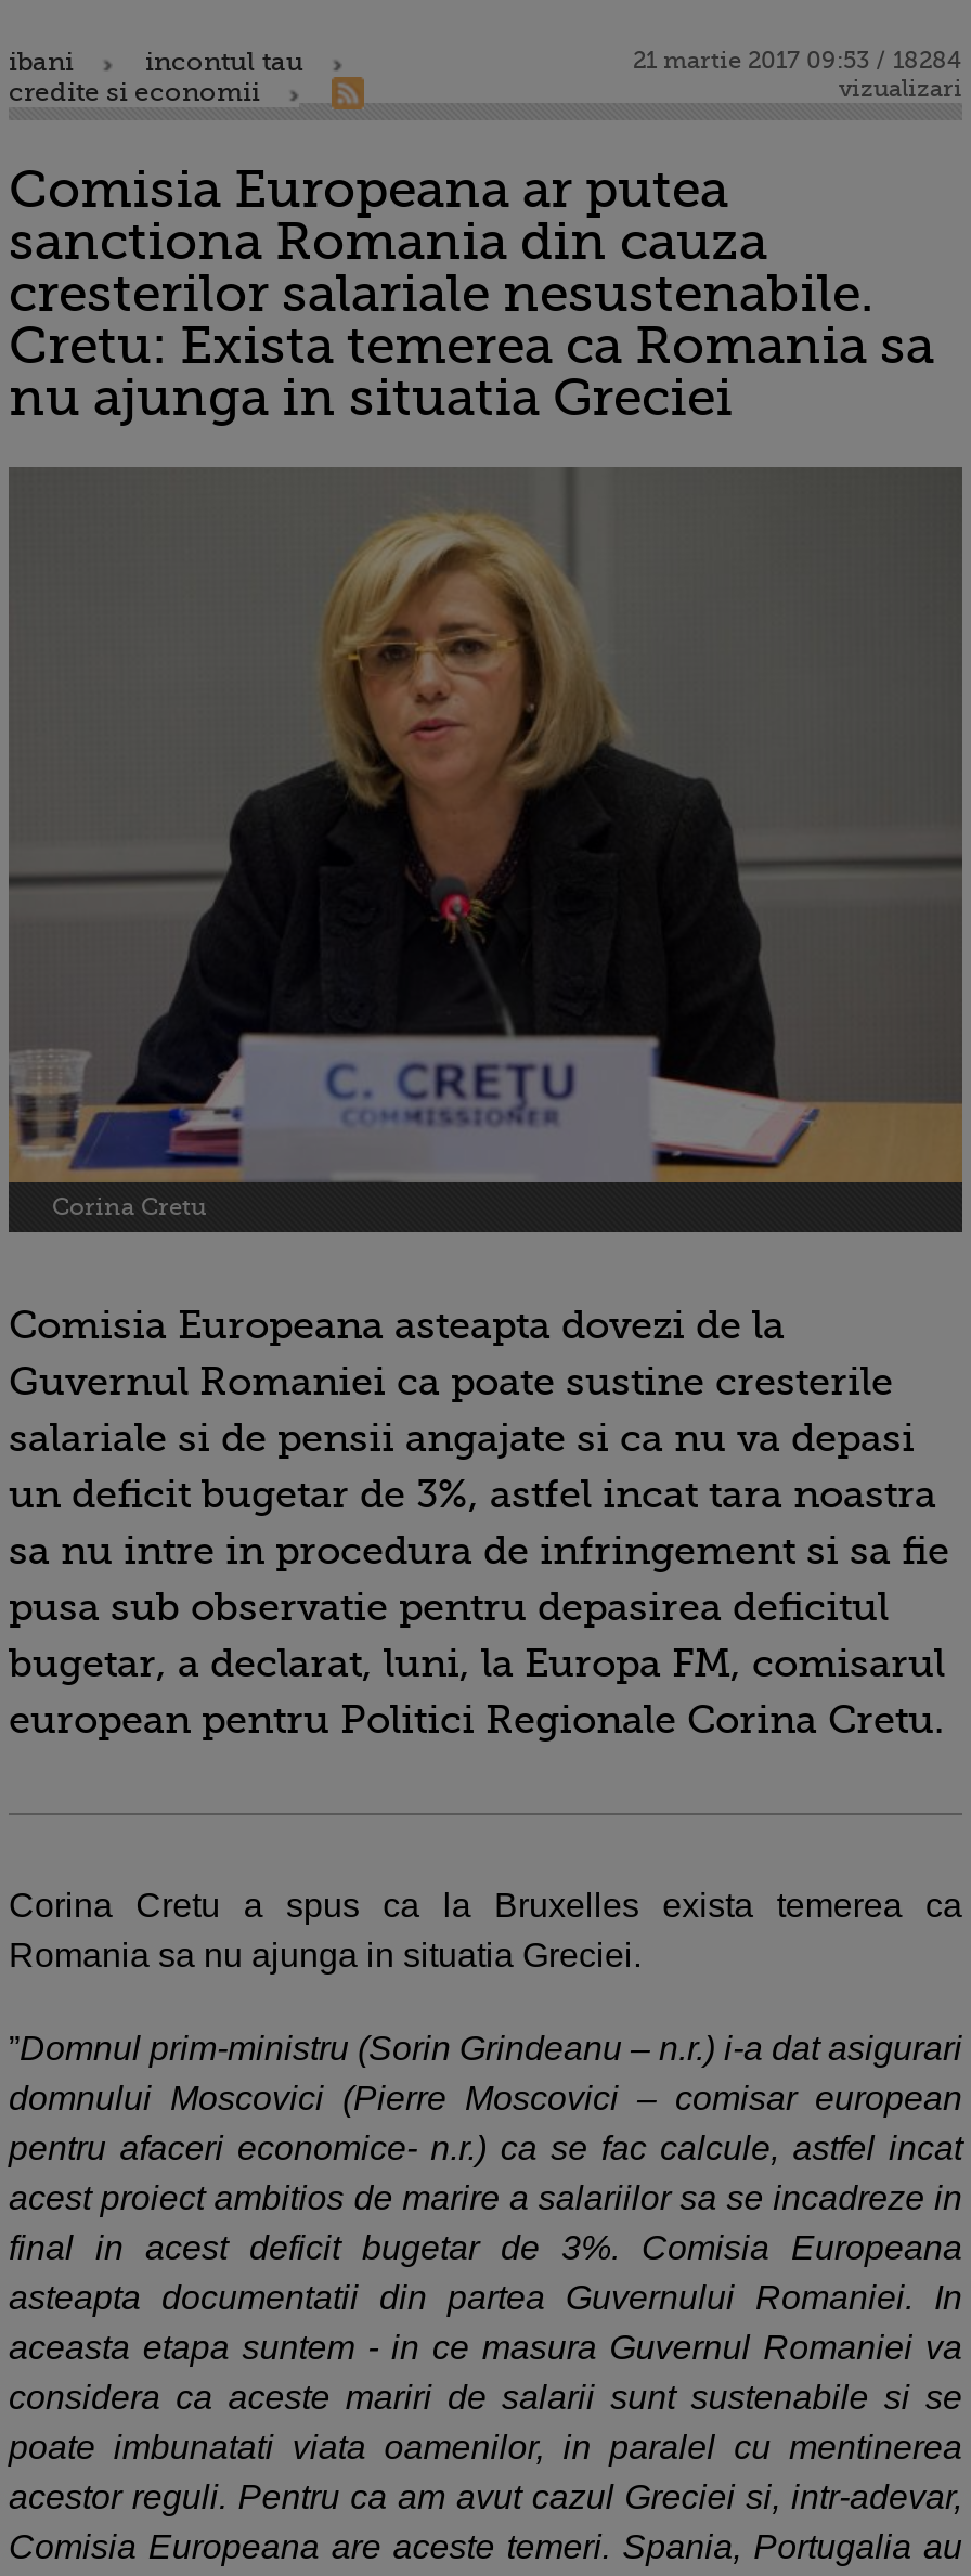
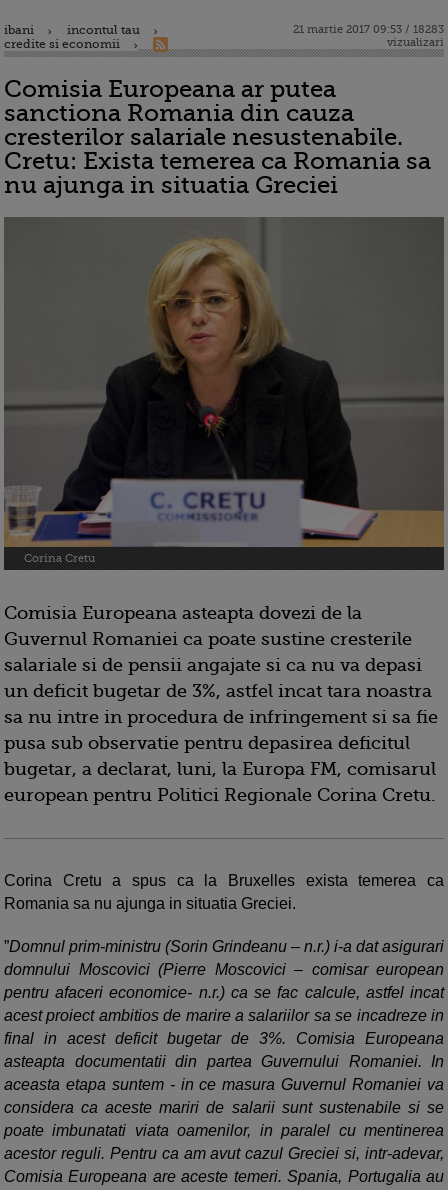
- 21 martie 2017 09:53 / 18284
+ 21 martie 2017 09:53 / 18283
